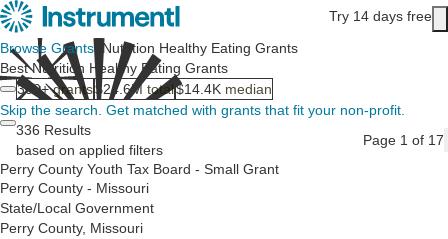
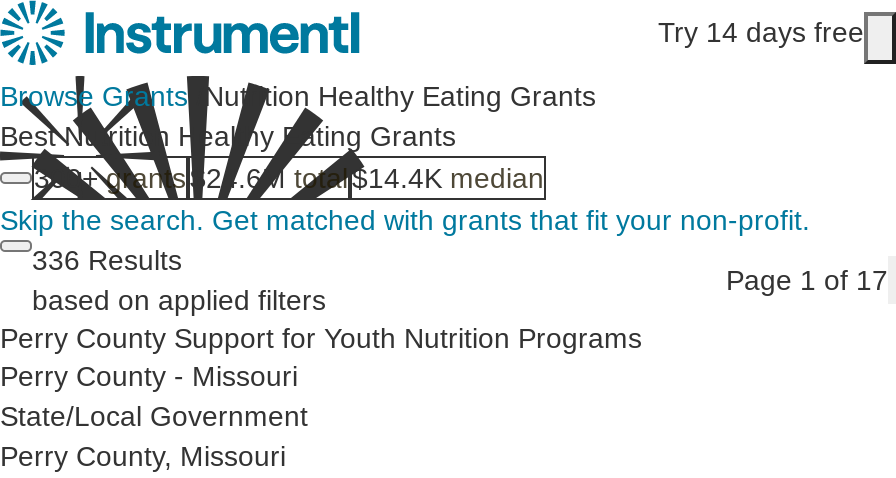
- Perry County Youth Tax Board - Small Grant
+ Perry County Support for Youth Nutrition Programs
